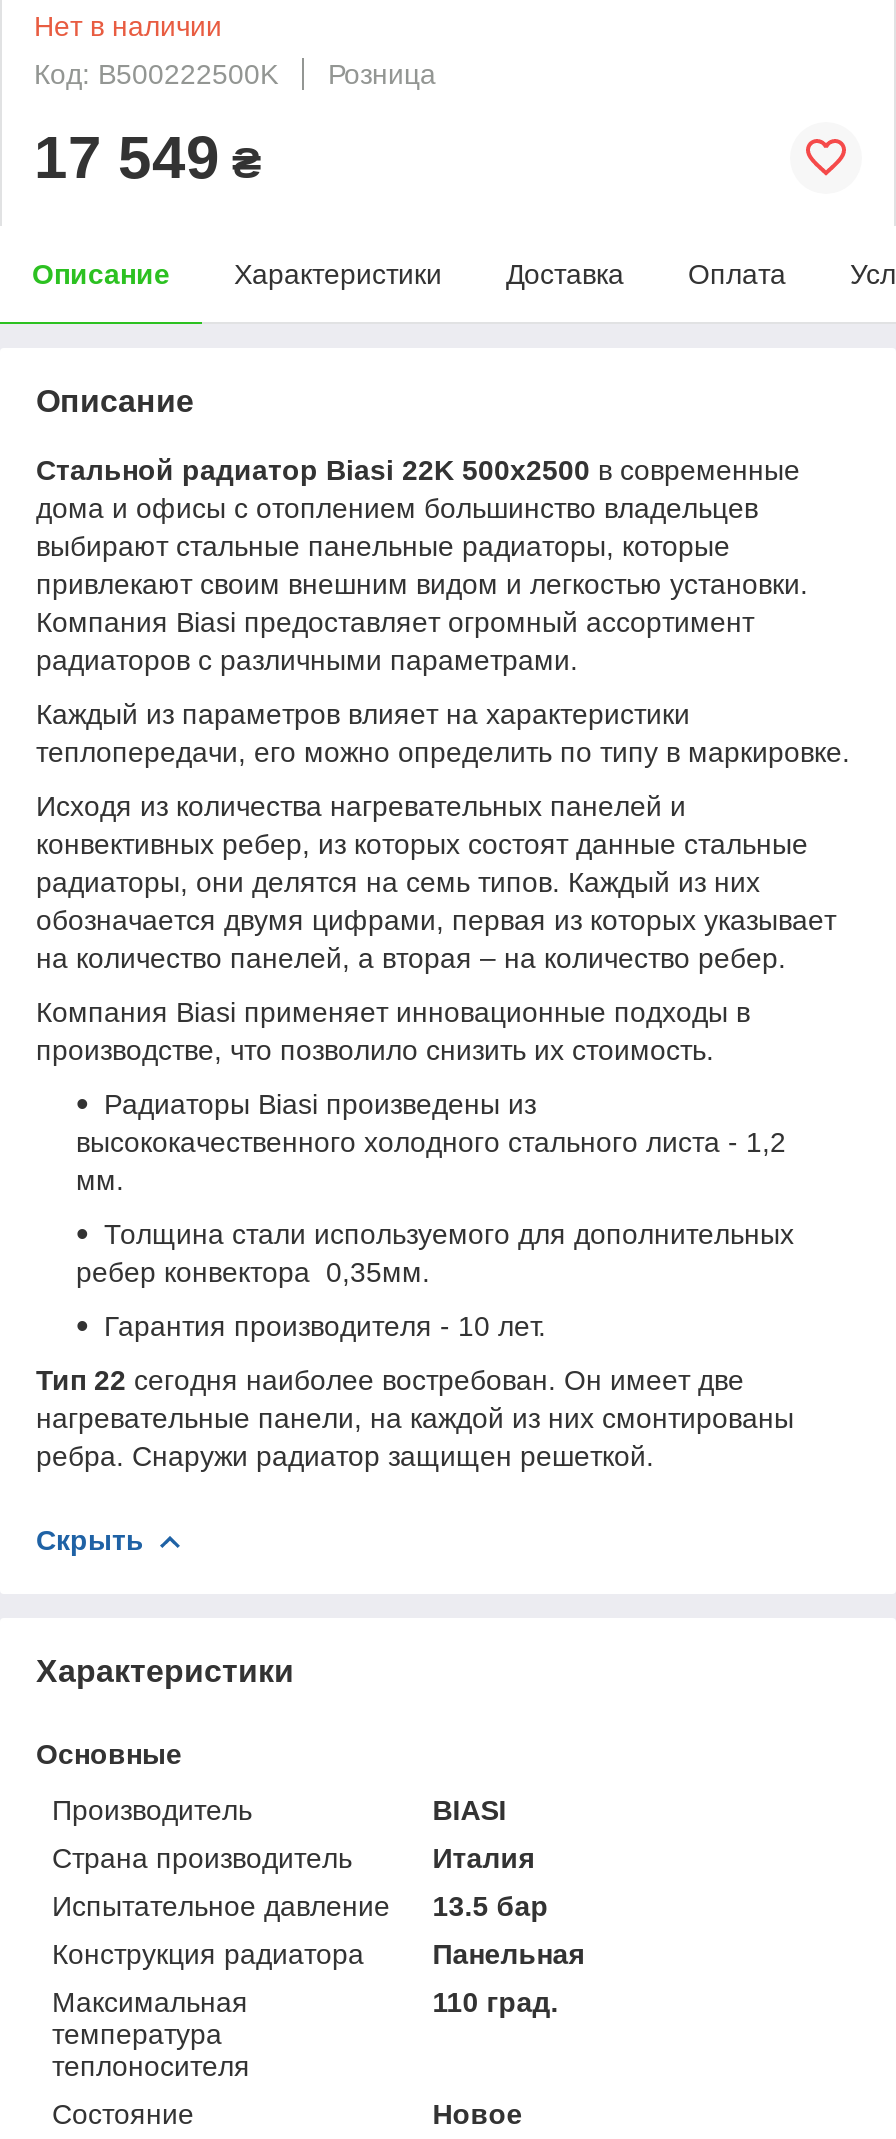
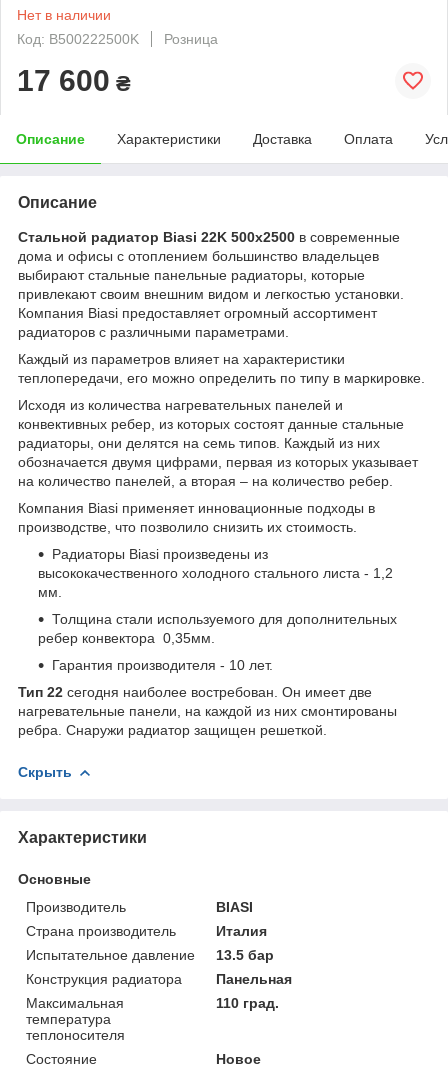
- 17 549 ₴
+ 17 600 ₴
